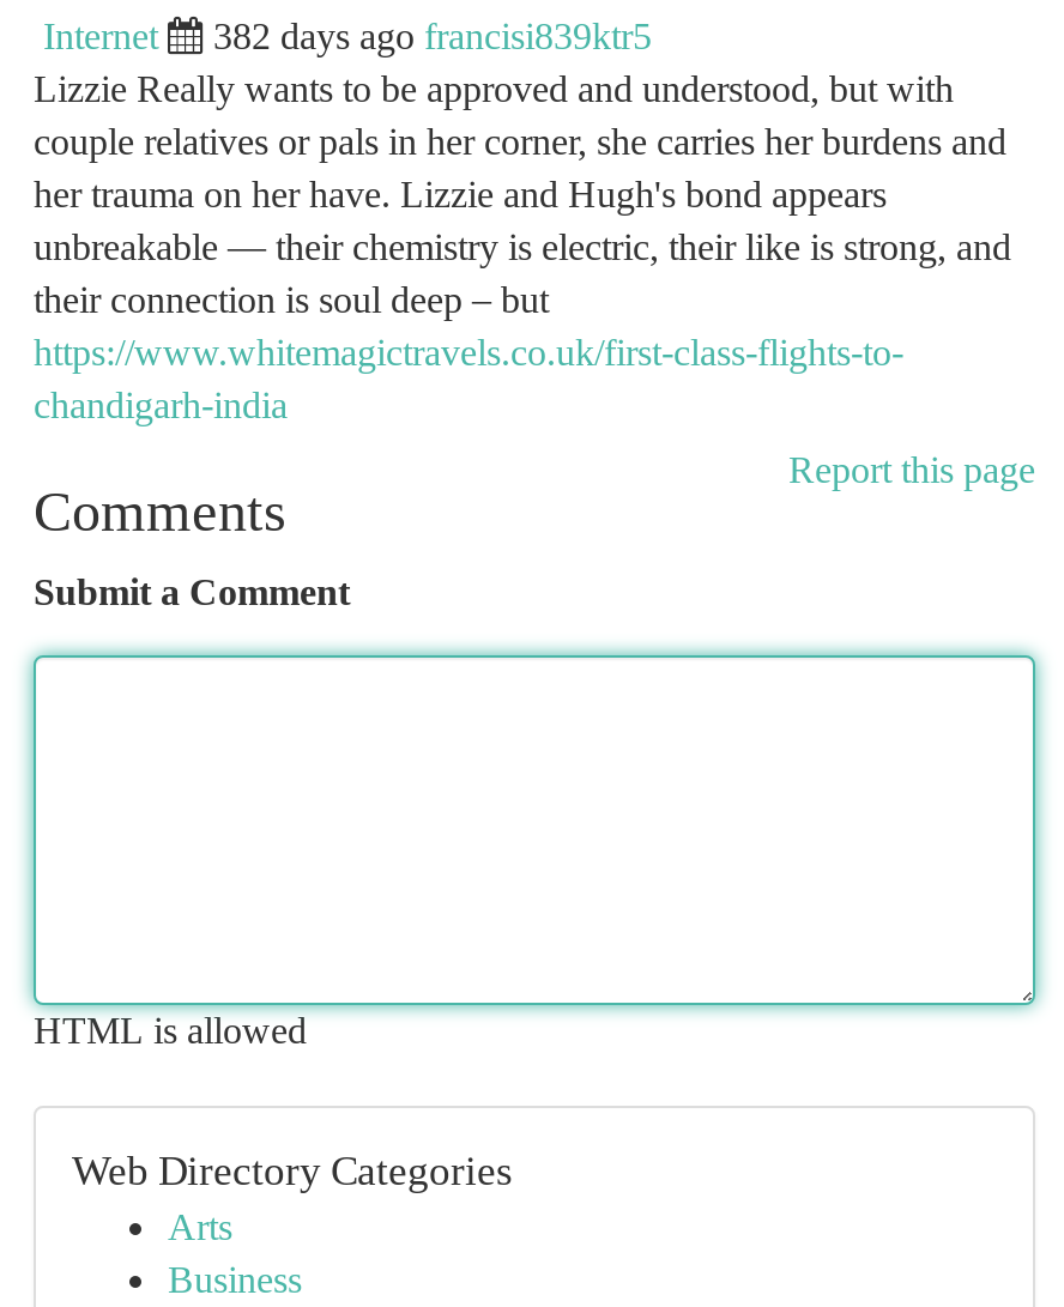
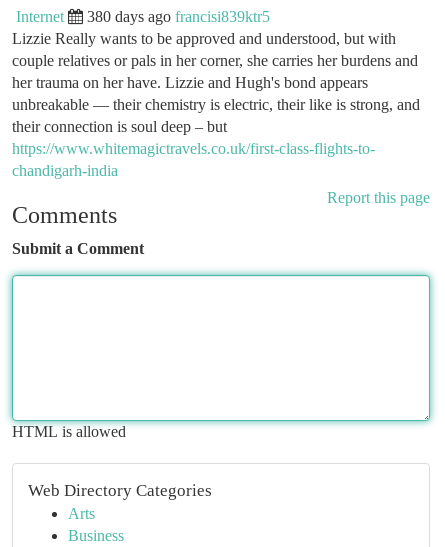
- 382 days ago francisi839ktr5
+ 380 days ago francisi839ktr5
